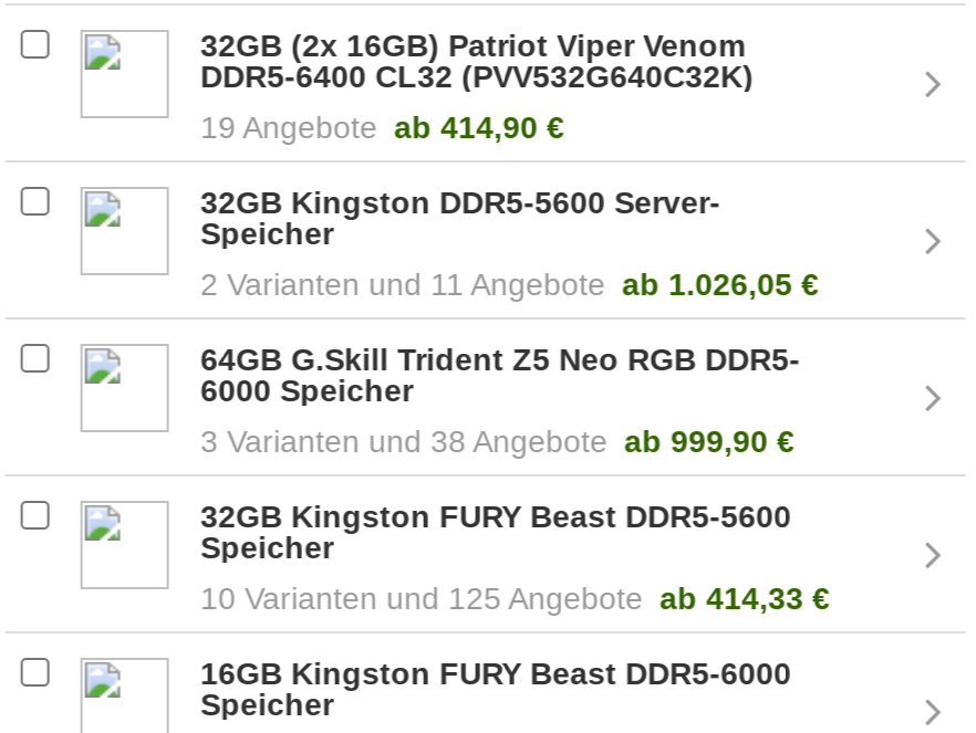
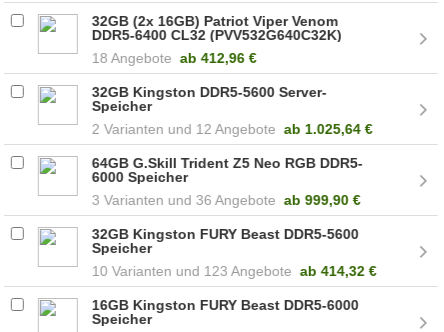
- 19 Angebote ab 414,90 €
+ 18 Angebote ab 412,96 €

- 11 Angebote ab 1.026,05 €
+ 12 Angebote ab 1.025,64 €

- 38 Angebote ab 999,90 €
+ 36 Angebote ab 999,90 €

- 125 Angebote ab 414,33 €
+ 123 Angebote ab 414,32 €
